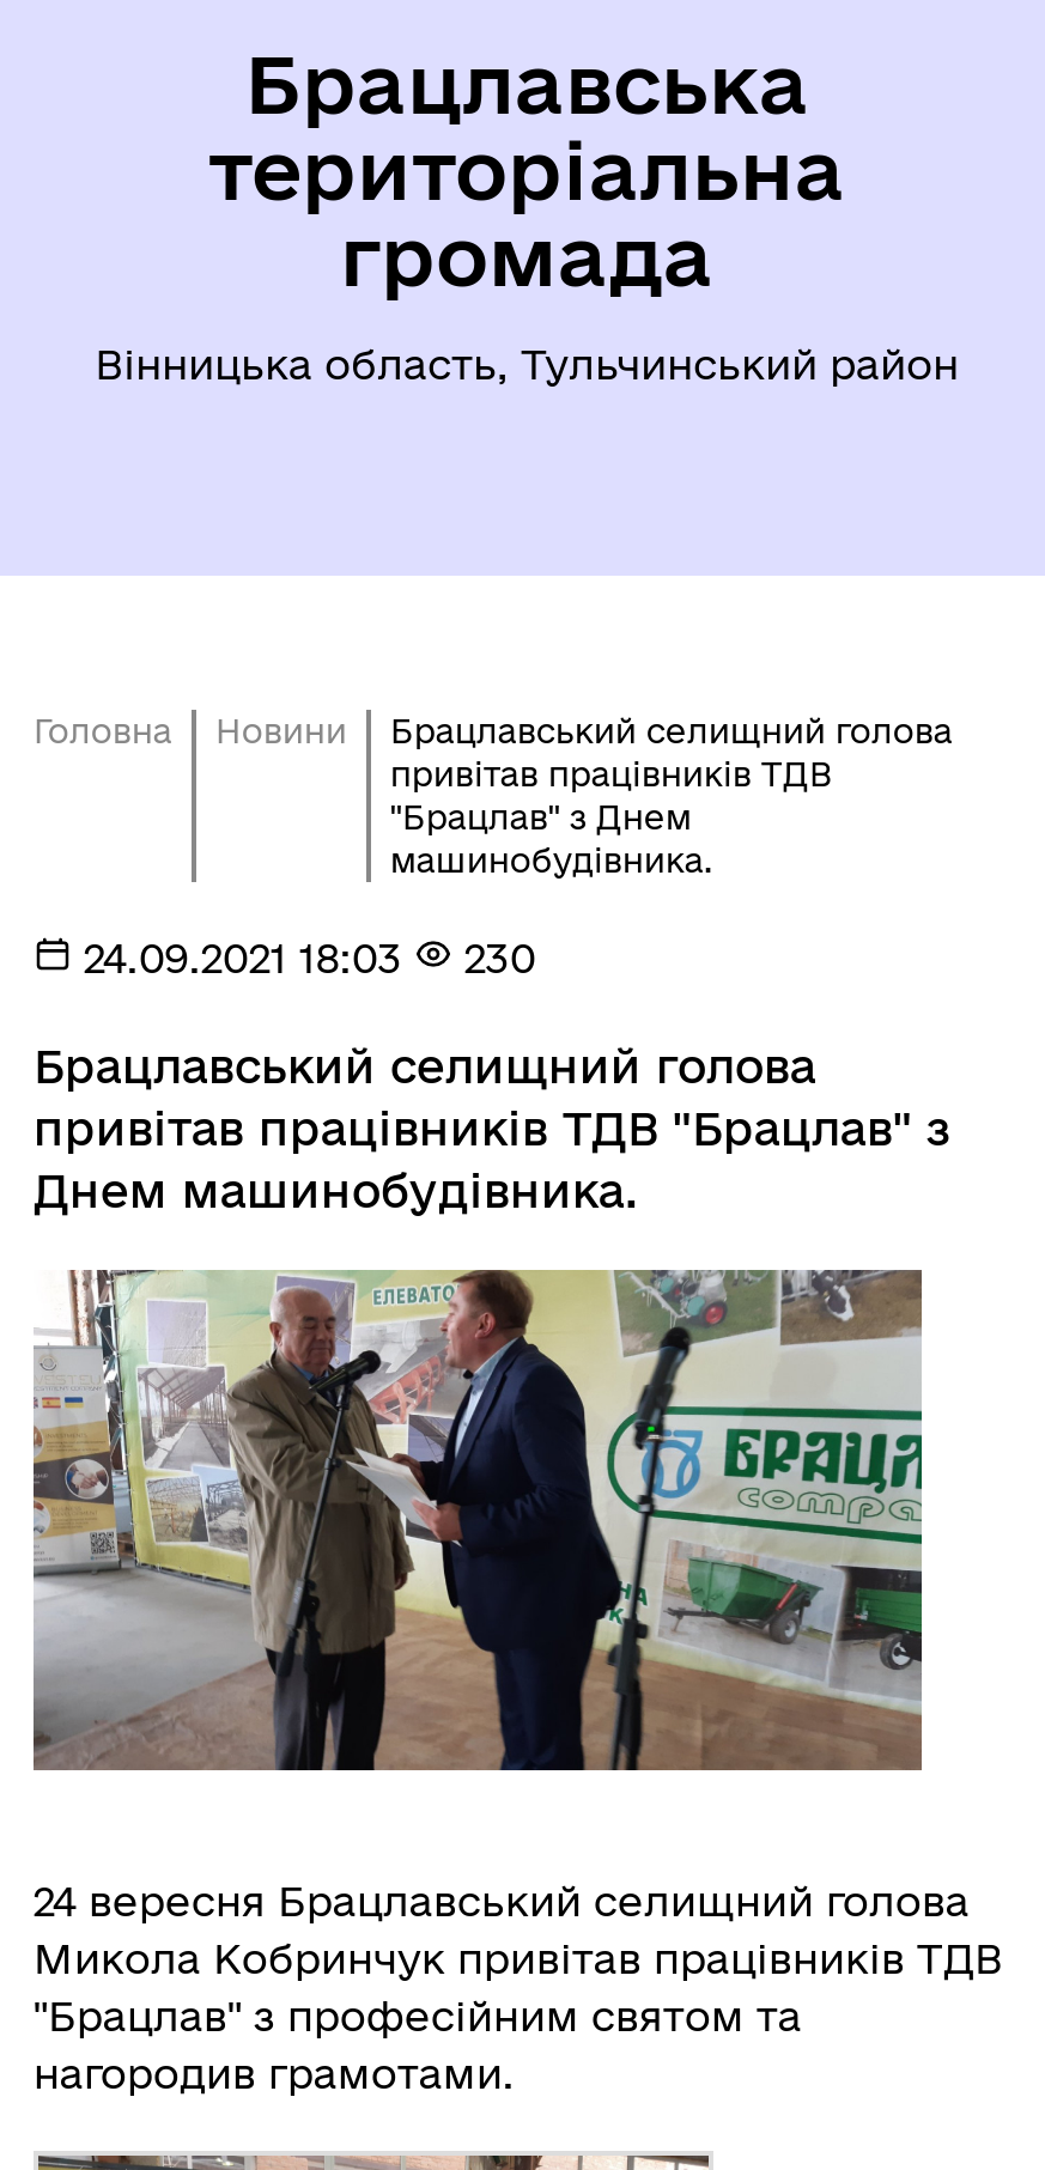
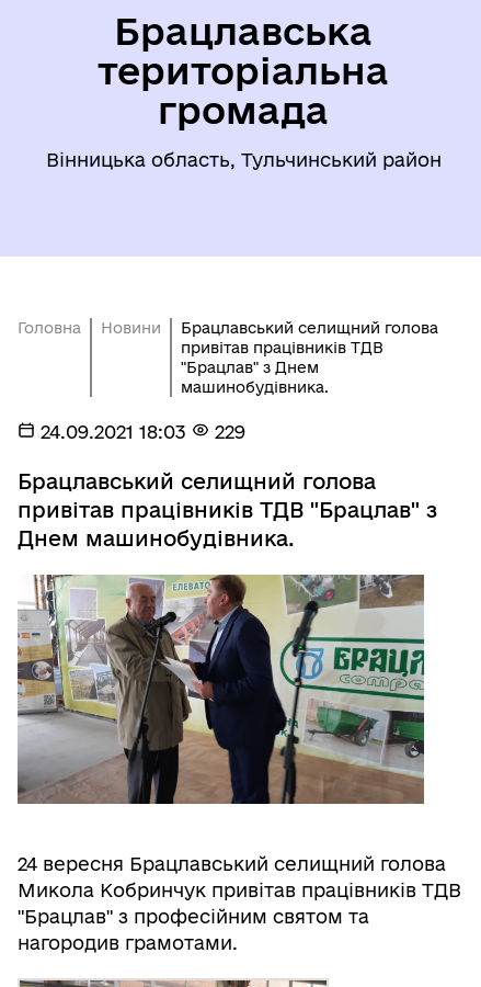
- 24.09.2021 18:03 230
+ 24.09.2021 18:03 229
